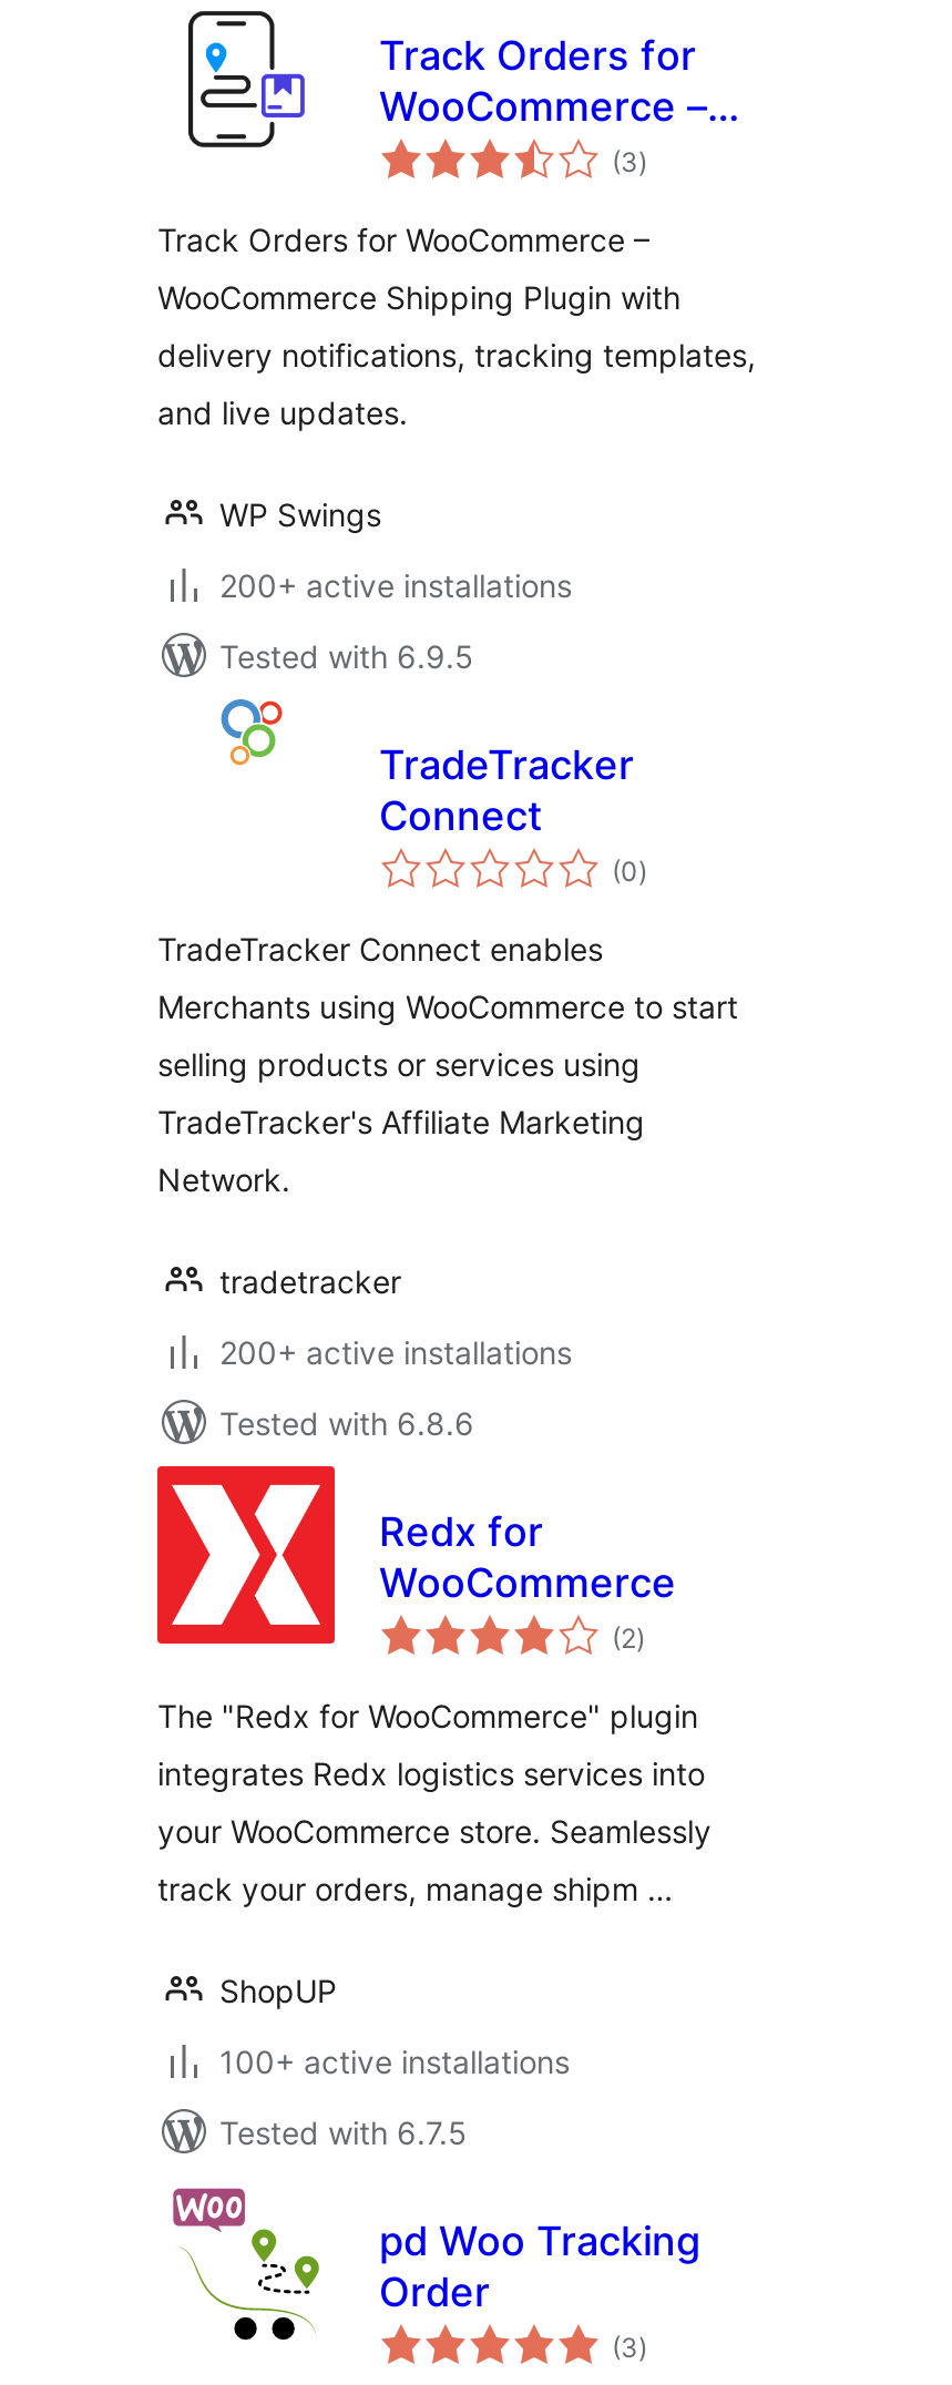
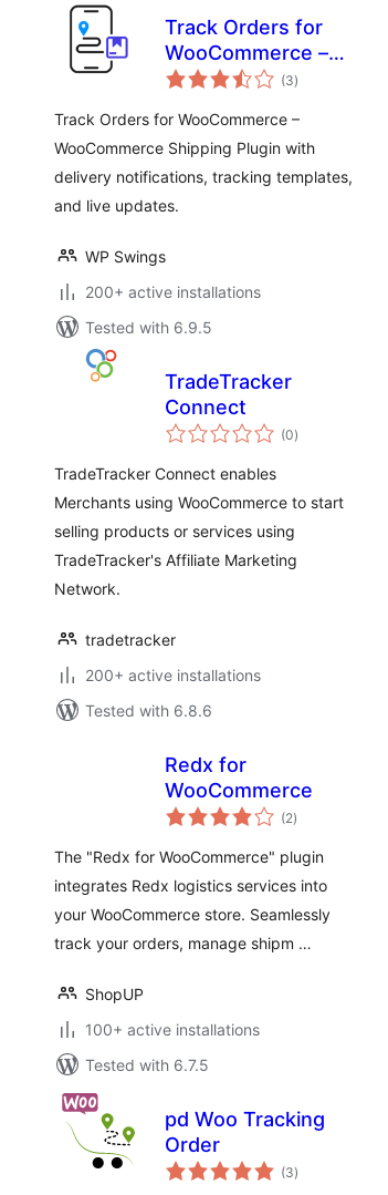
- [image]
